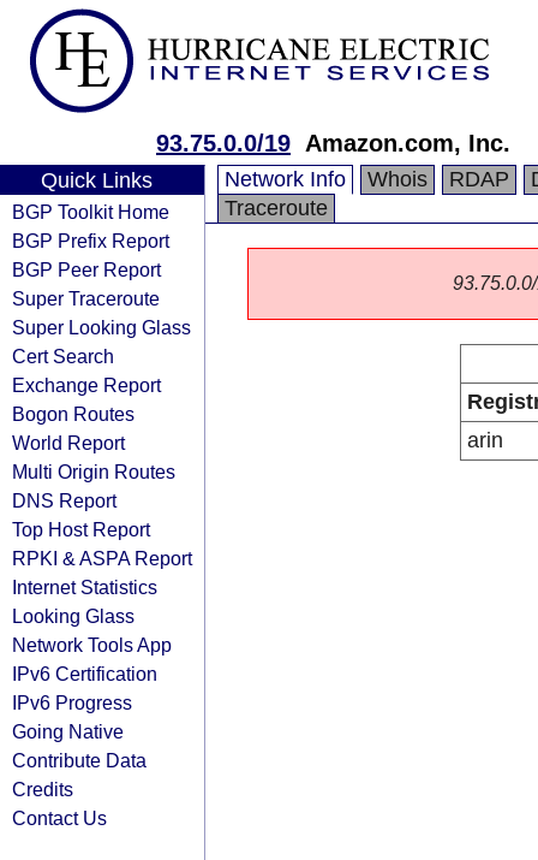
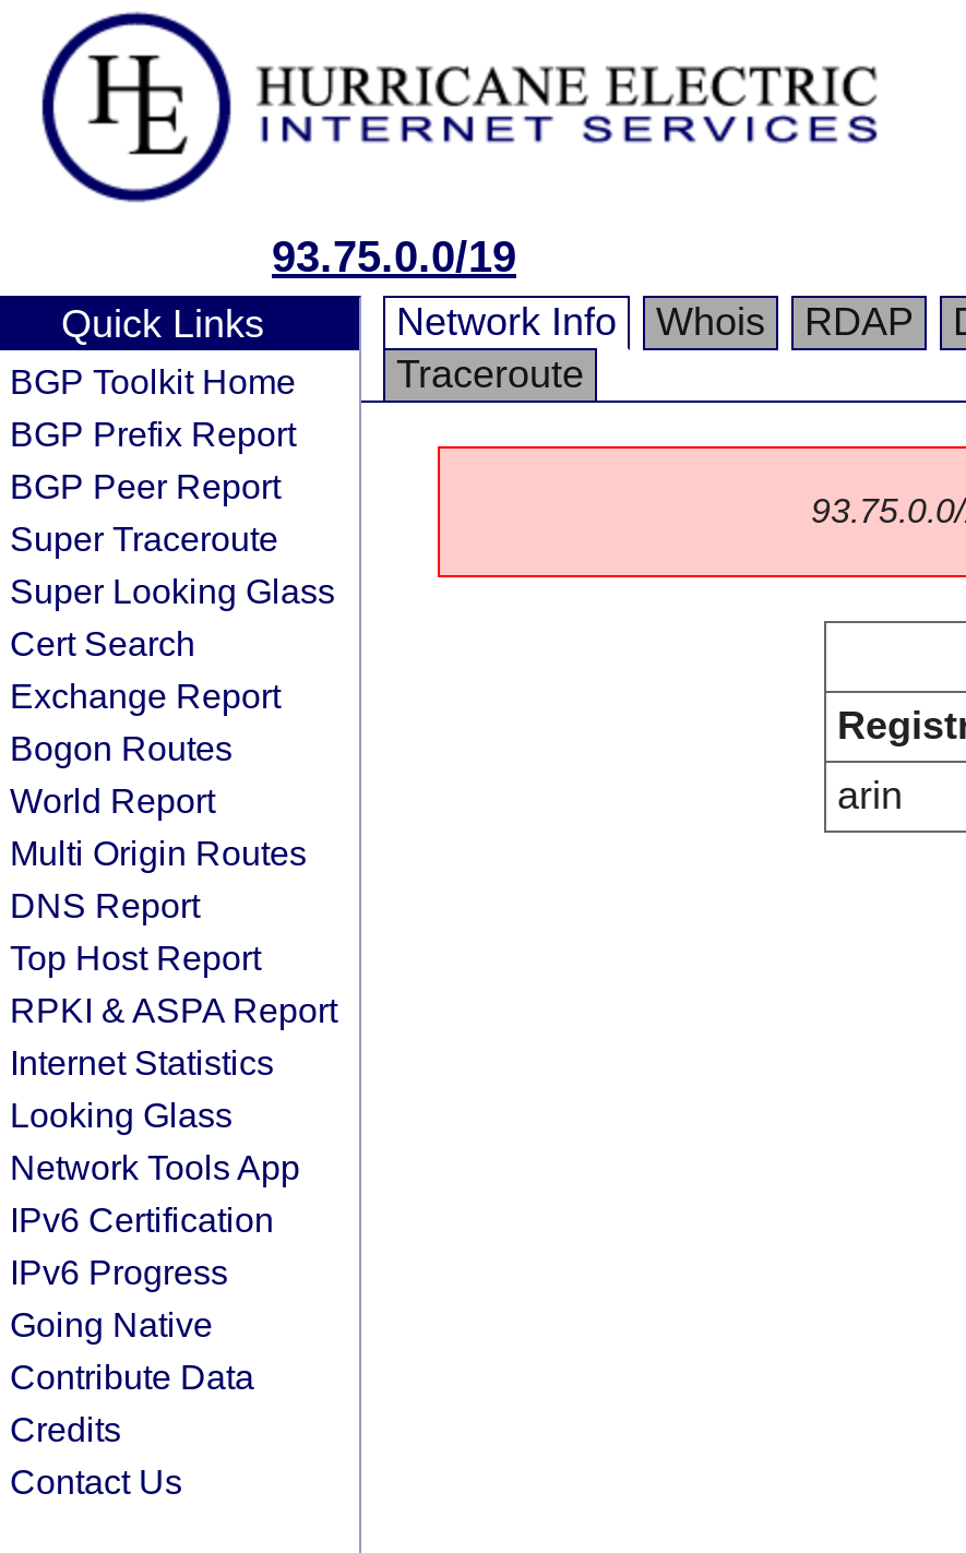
- 93.75.0.0/19 Amazon.com, Inc.
+ 93.75.0.0/19
